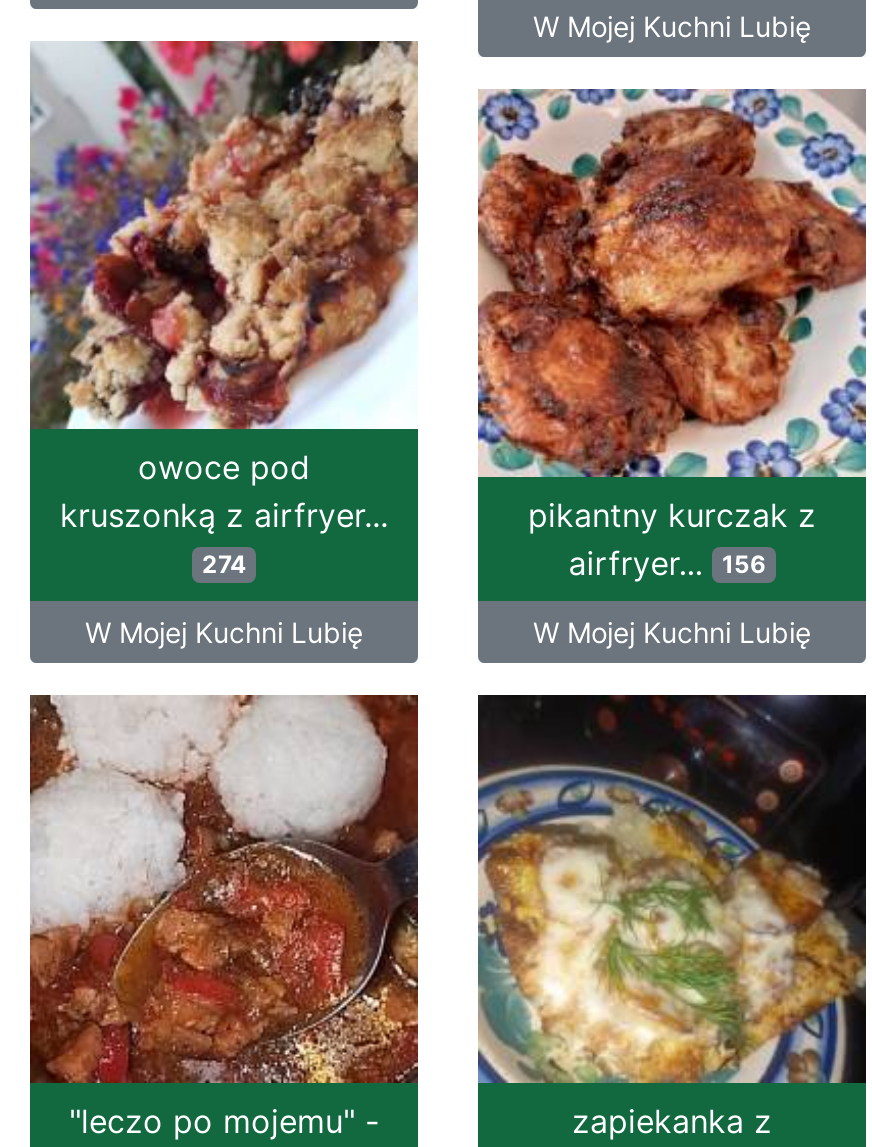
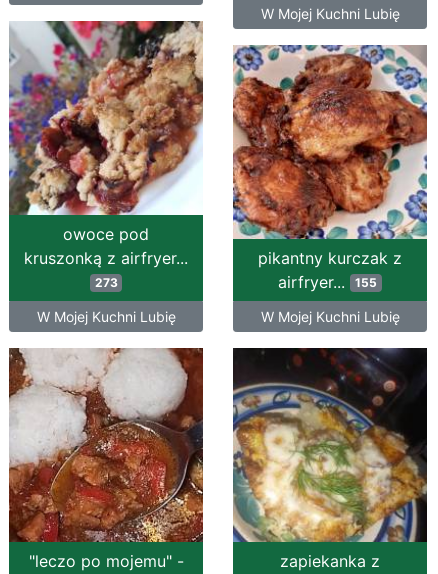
- 274
+ 273

- airfryer... 156
+ airfryer... 155
